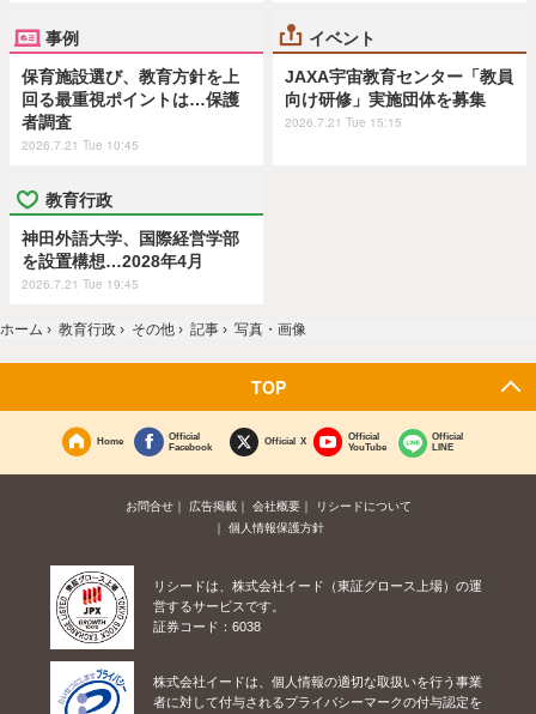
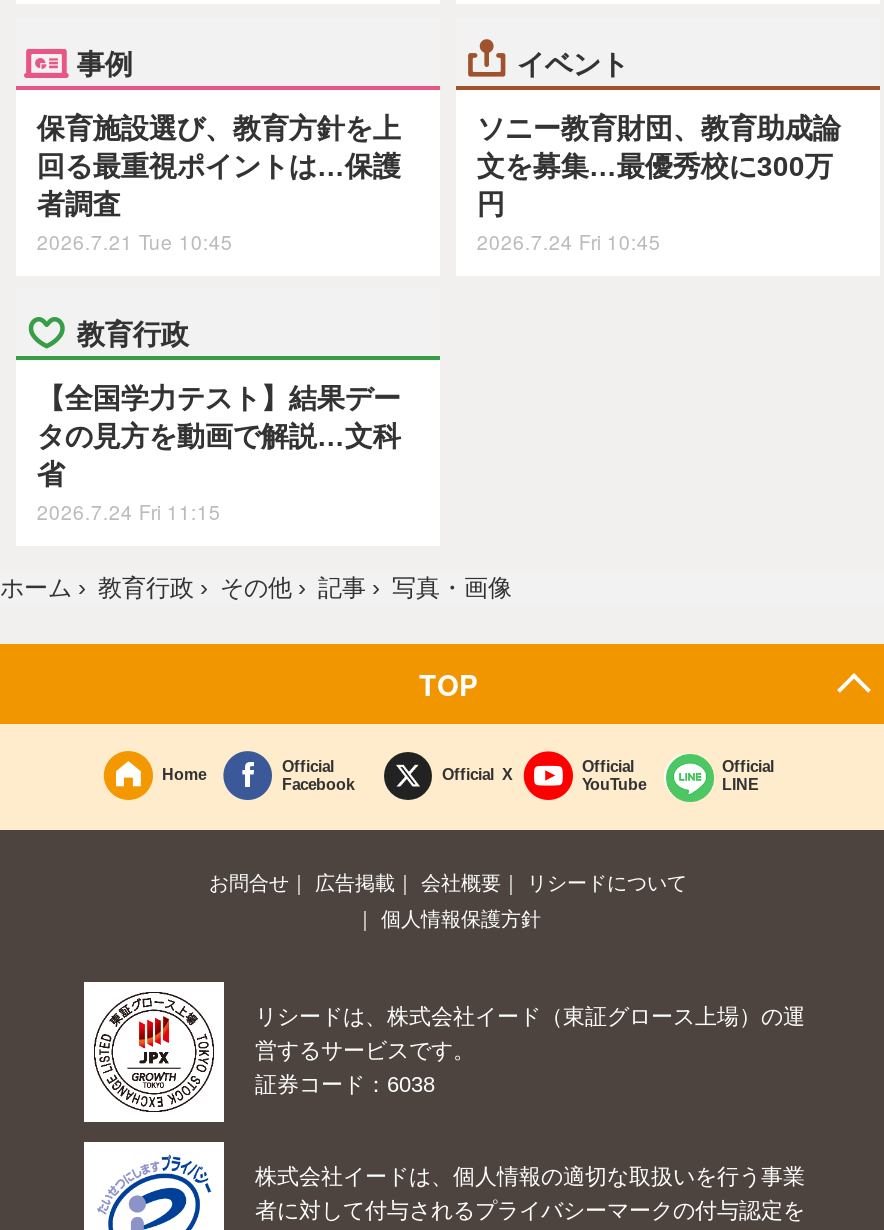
- JAXA宇宙教育センター「教員
- 向け研修」実施団体を募集
- 2026.7.21 Tue 15:15
+ ソニー教育財団、教育助成論
+ 文を募集…最優秀校に300万
+ 円
+ 2026.7.24 Fri 10:45

- 神田外語大学、国際経営学部
- を設置構想…2028年4月
- 2026.7.21 Tue 19:45
+ 【全国学力テスト】結果デー
+ タの見方を動画で解説…文科
+ 省
+ 2026.7.24 Fri 11:15
